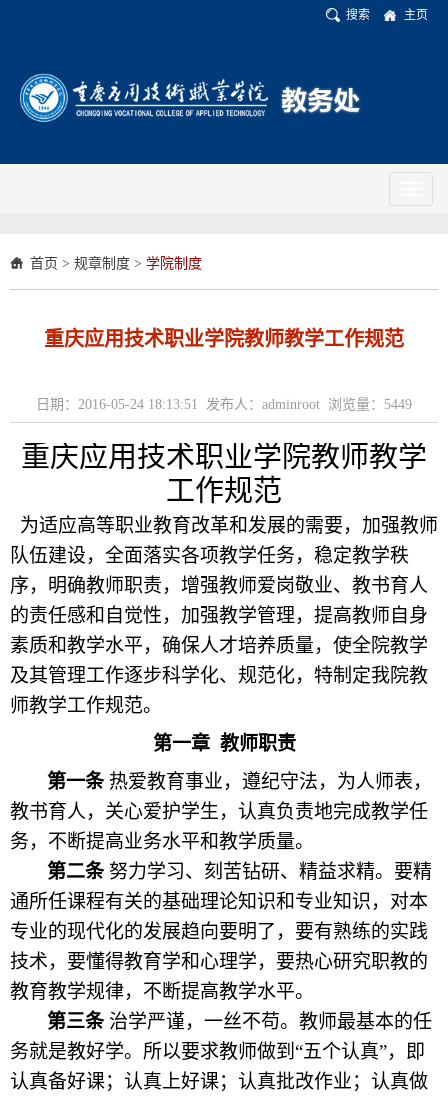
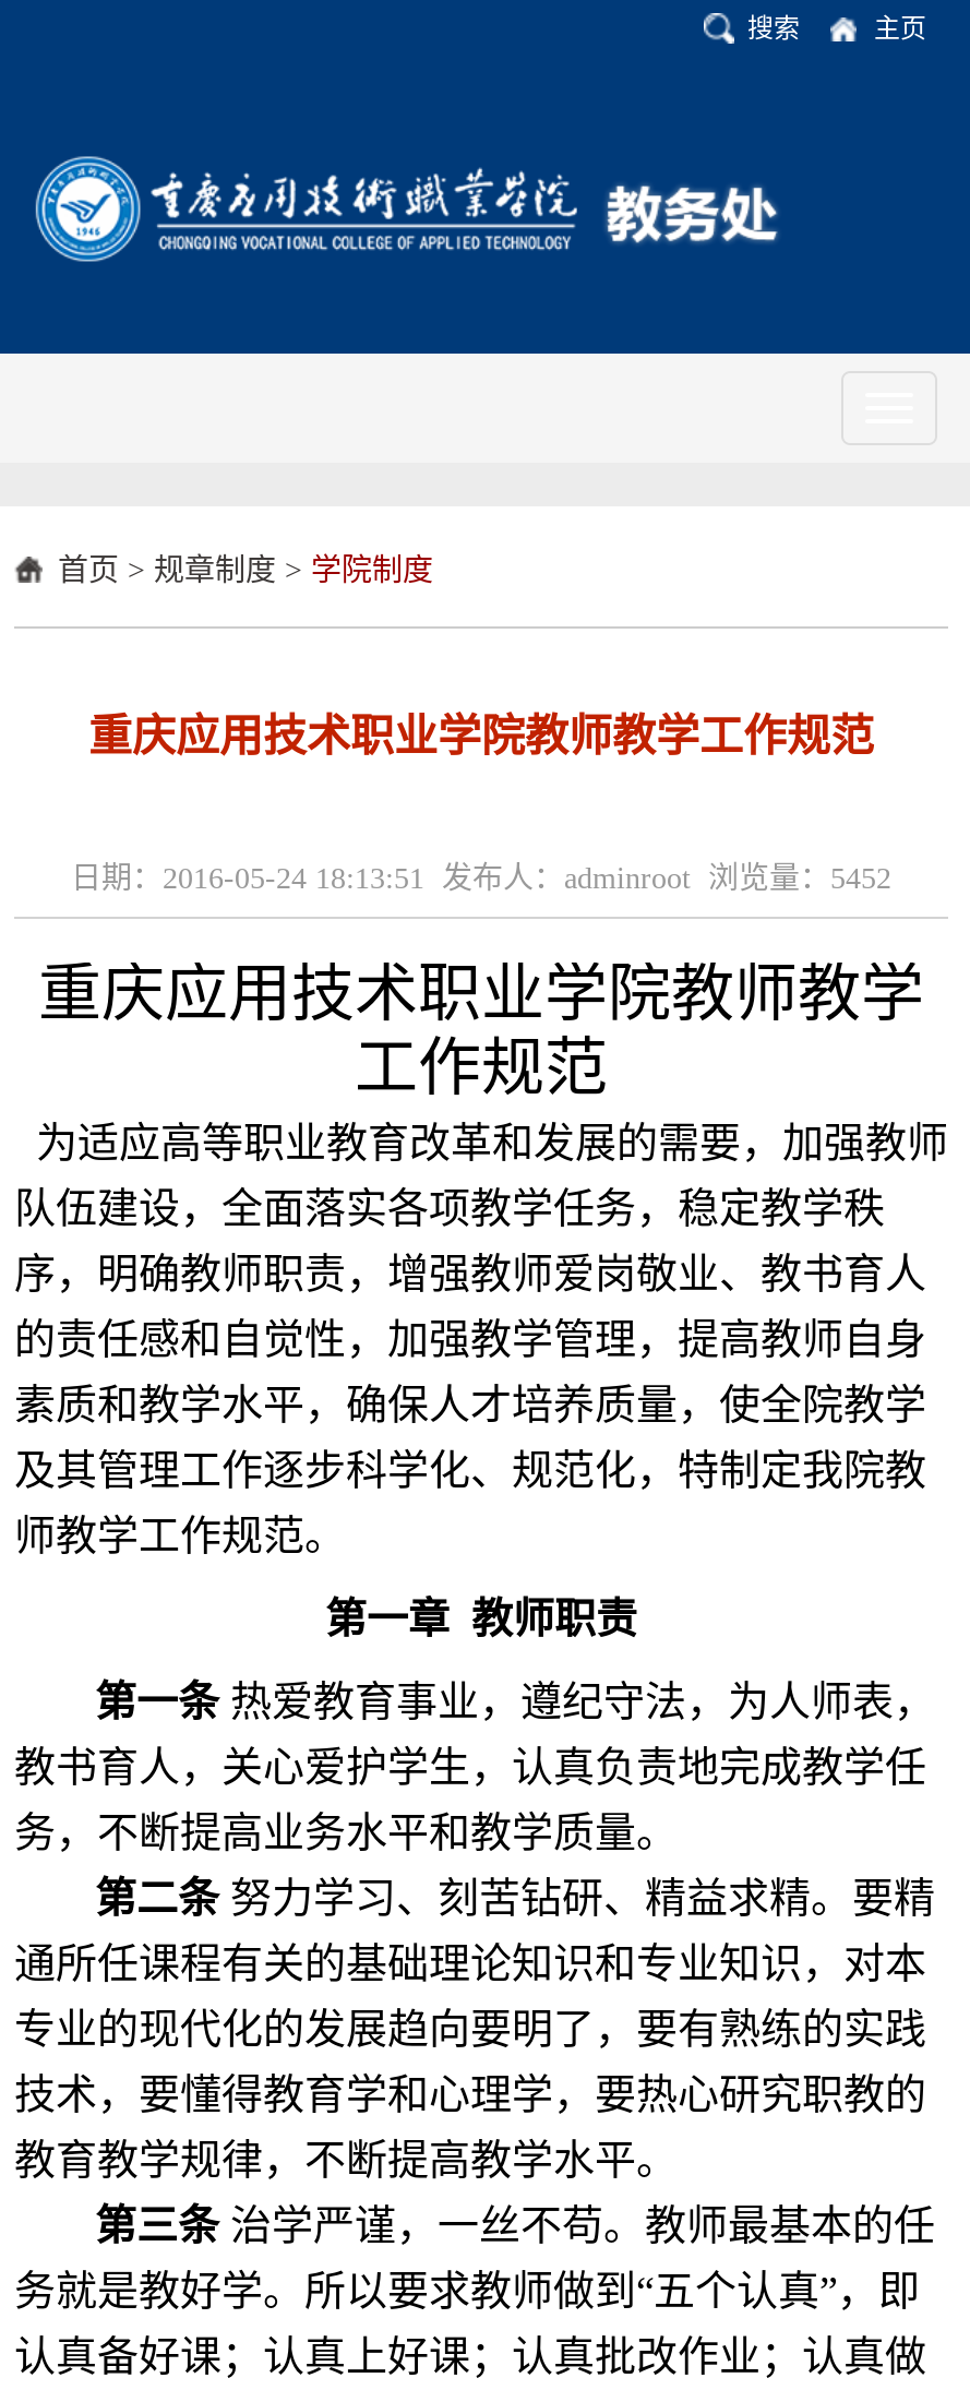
- 日期：2016-05-24 18:13:51 发布人：adminroot 浏览量：5449
+ 日期：2016-05-24 18:13:51 发布人：adminroot 浏览量：5452
